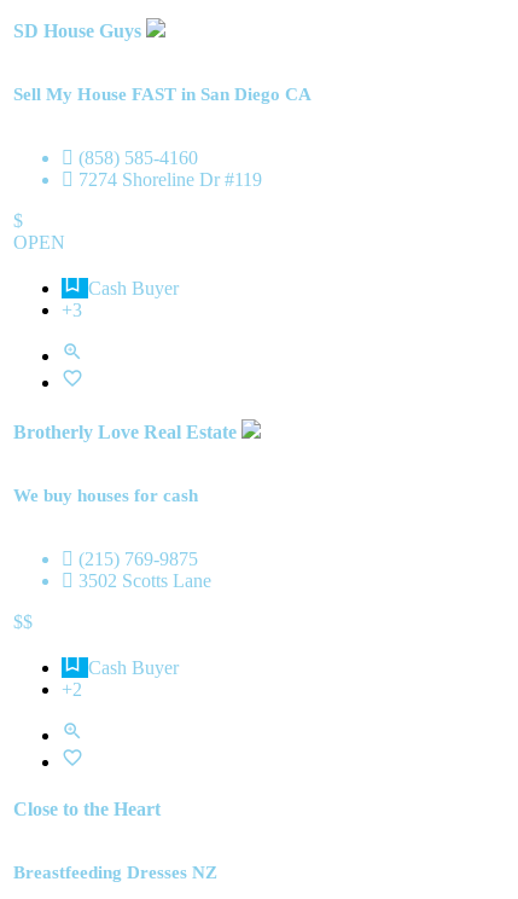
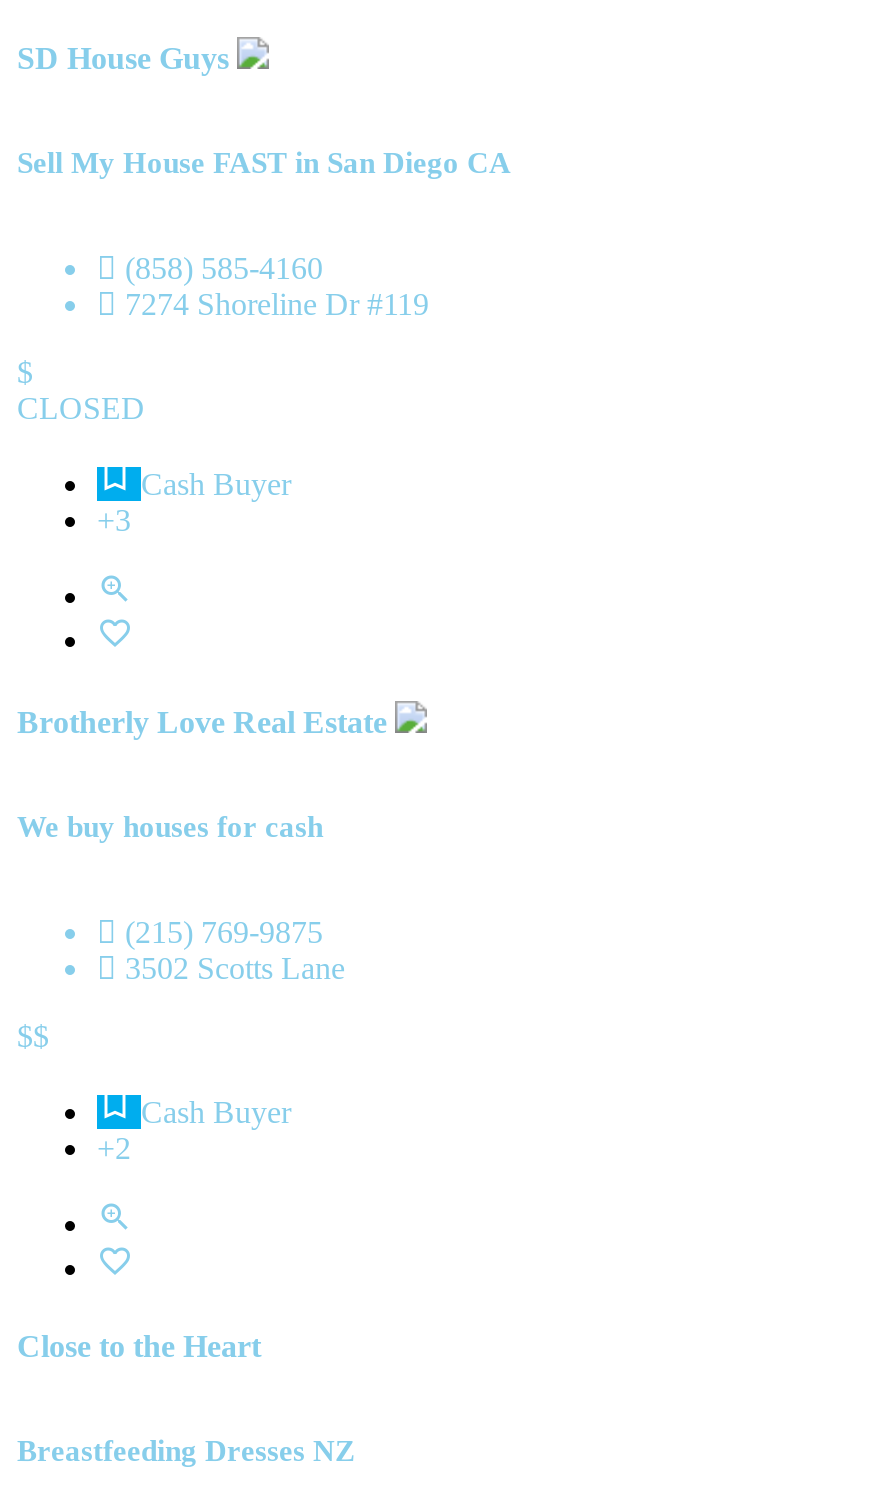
- OPEN
+ CLOSED
